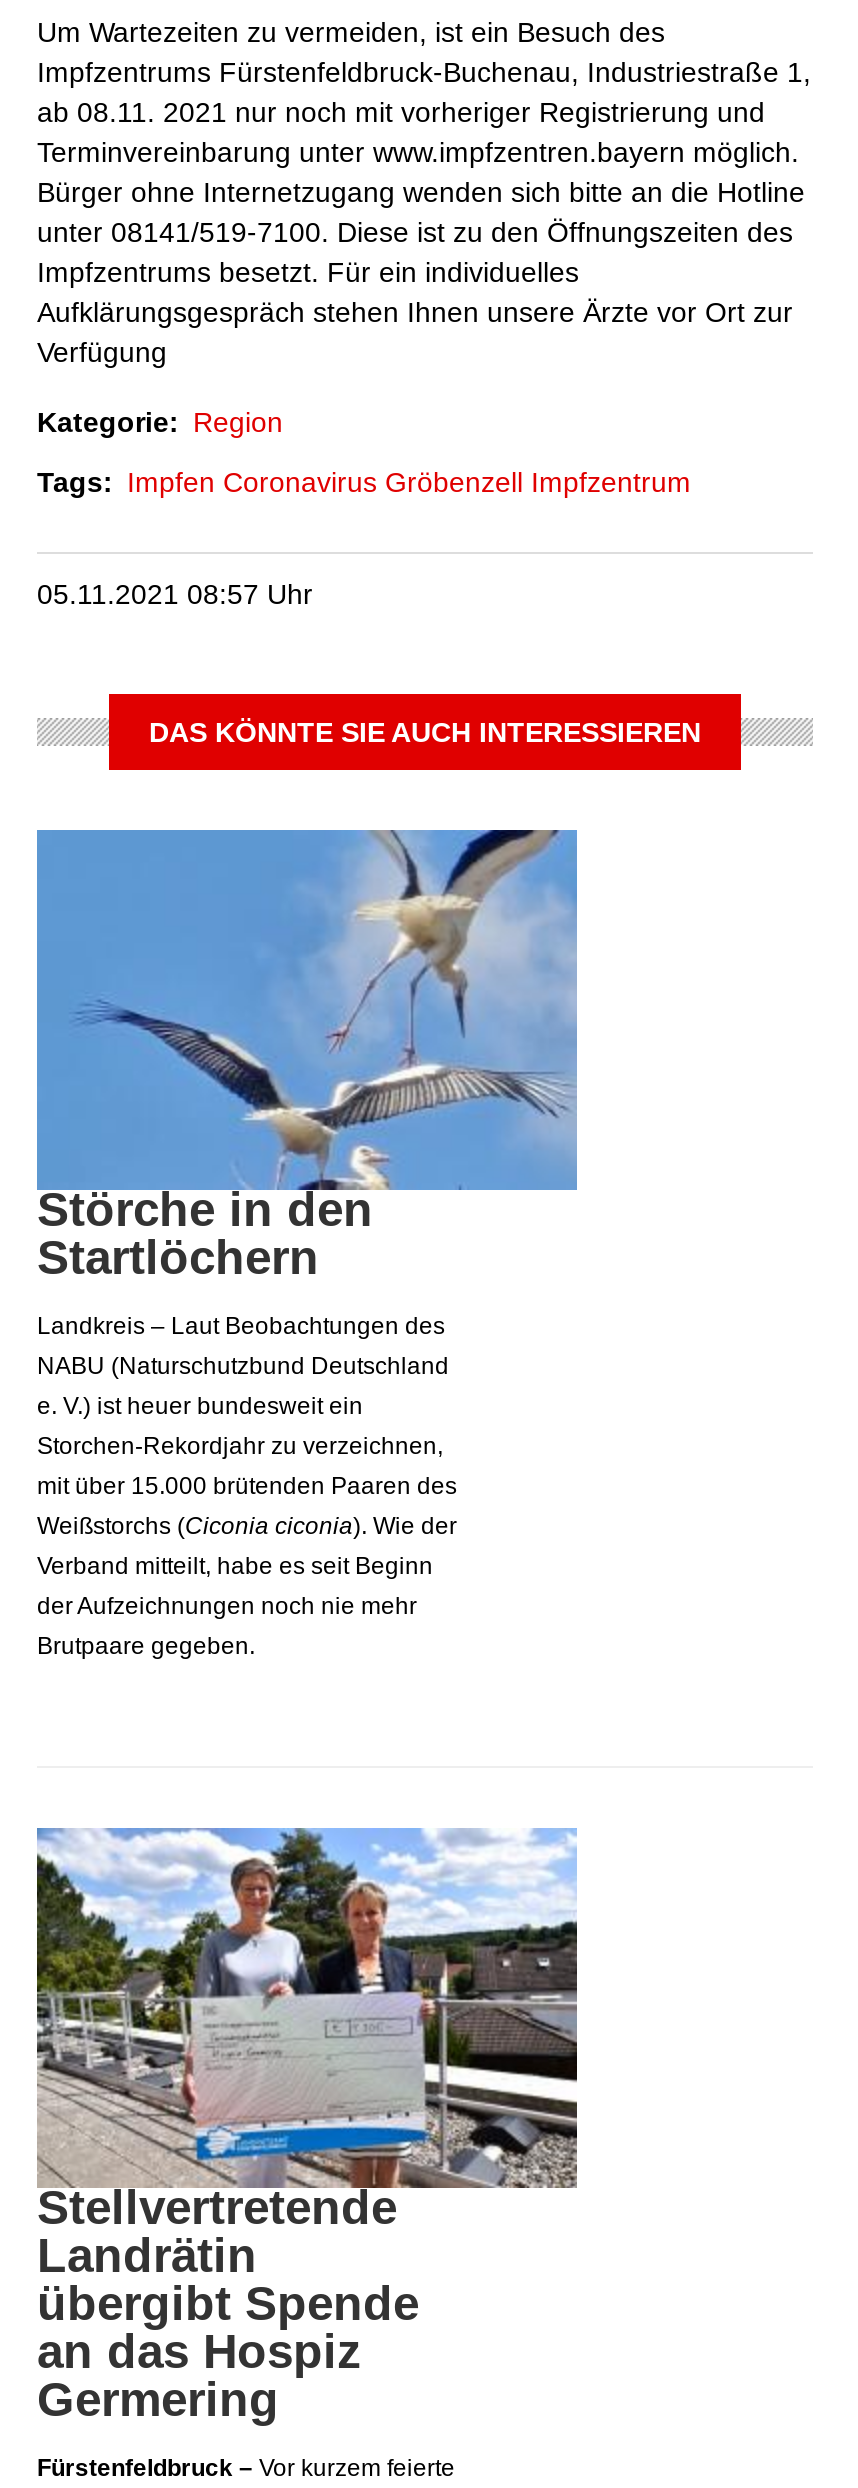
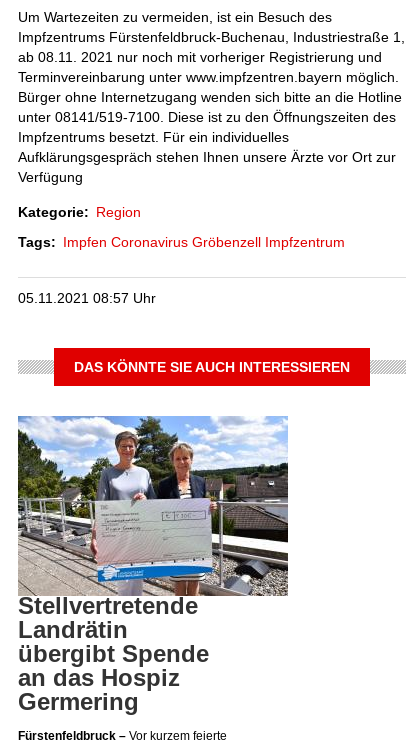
- [image]
- Störche in den
- Startlöchern
- Landkreis – Laut Beobachtungen des
- NABU (Naturschutzbund Deutschland
- e. V.) ist heuer bundesweit ein
- Storchen-Rekordjahr zu verzeichnen,
- mit über 15.000 brütenden Paaren des
- Weißstorchs (Ciconia ciconia). Wie der
- Verband mitteilt, habe es seit Beginn
- der Aufzeichnungen noch nie mehr
- Brutpaare gegeben.
